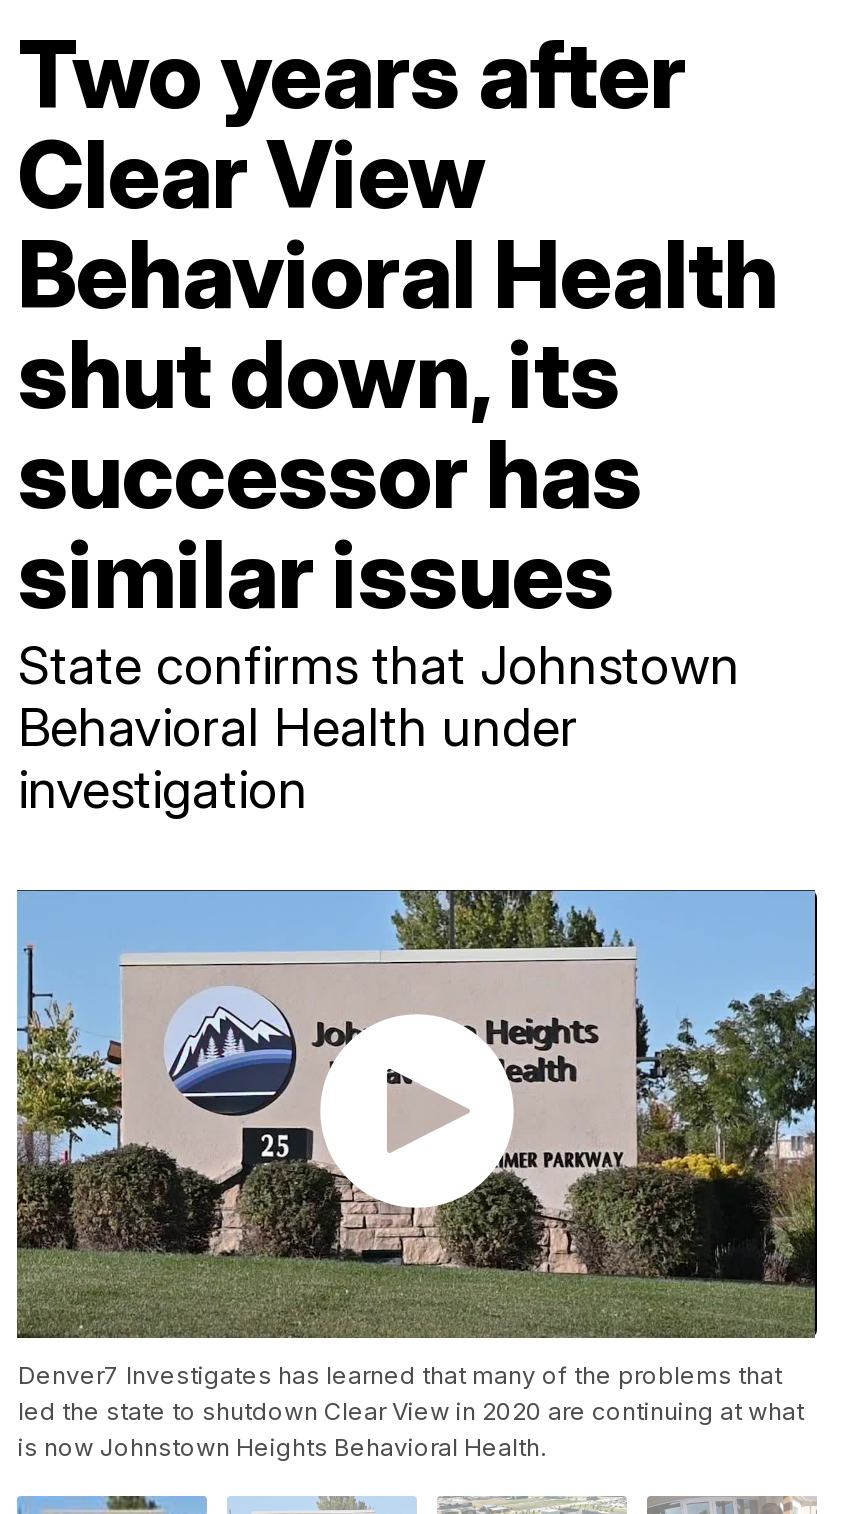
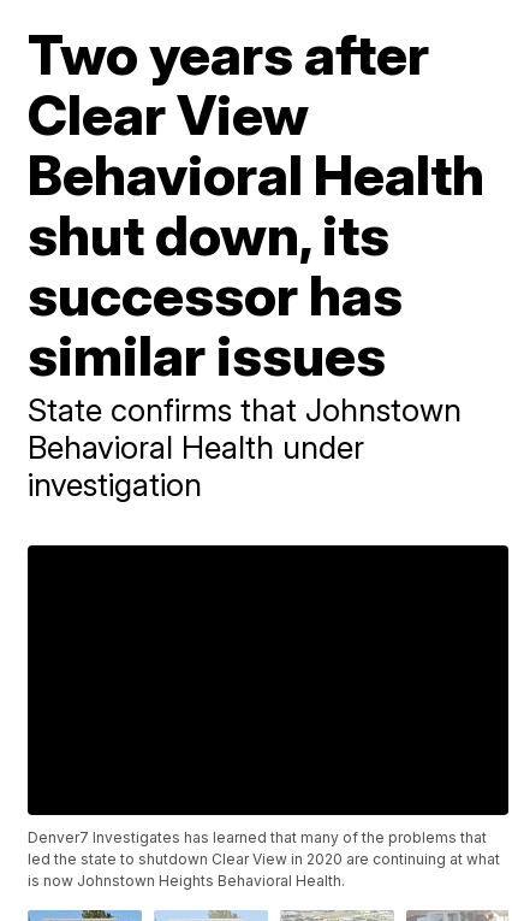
- [image]
